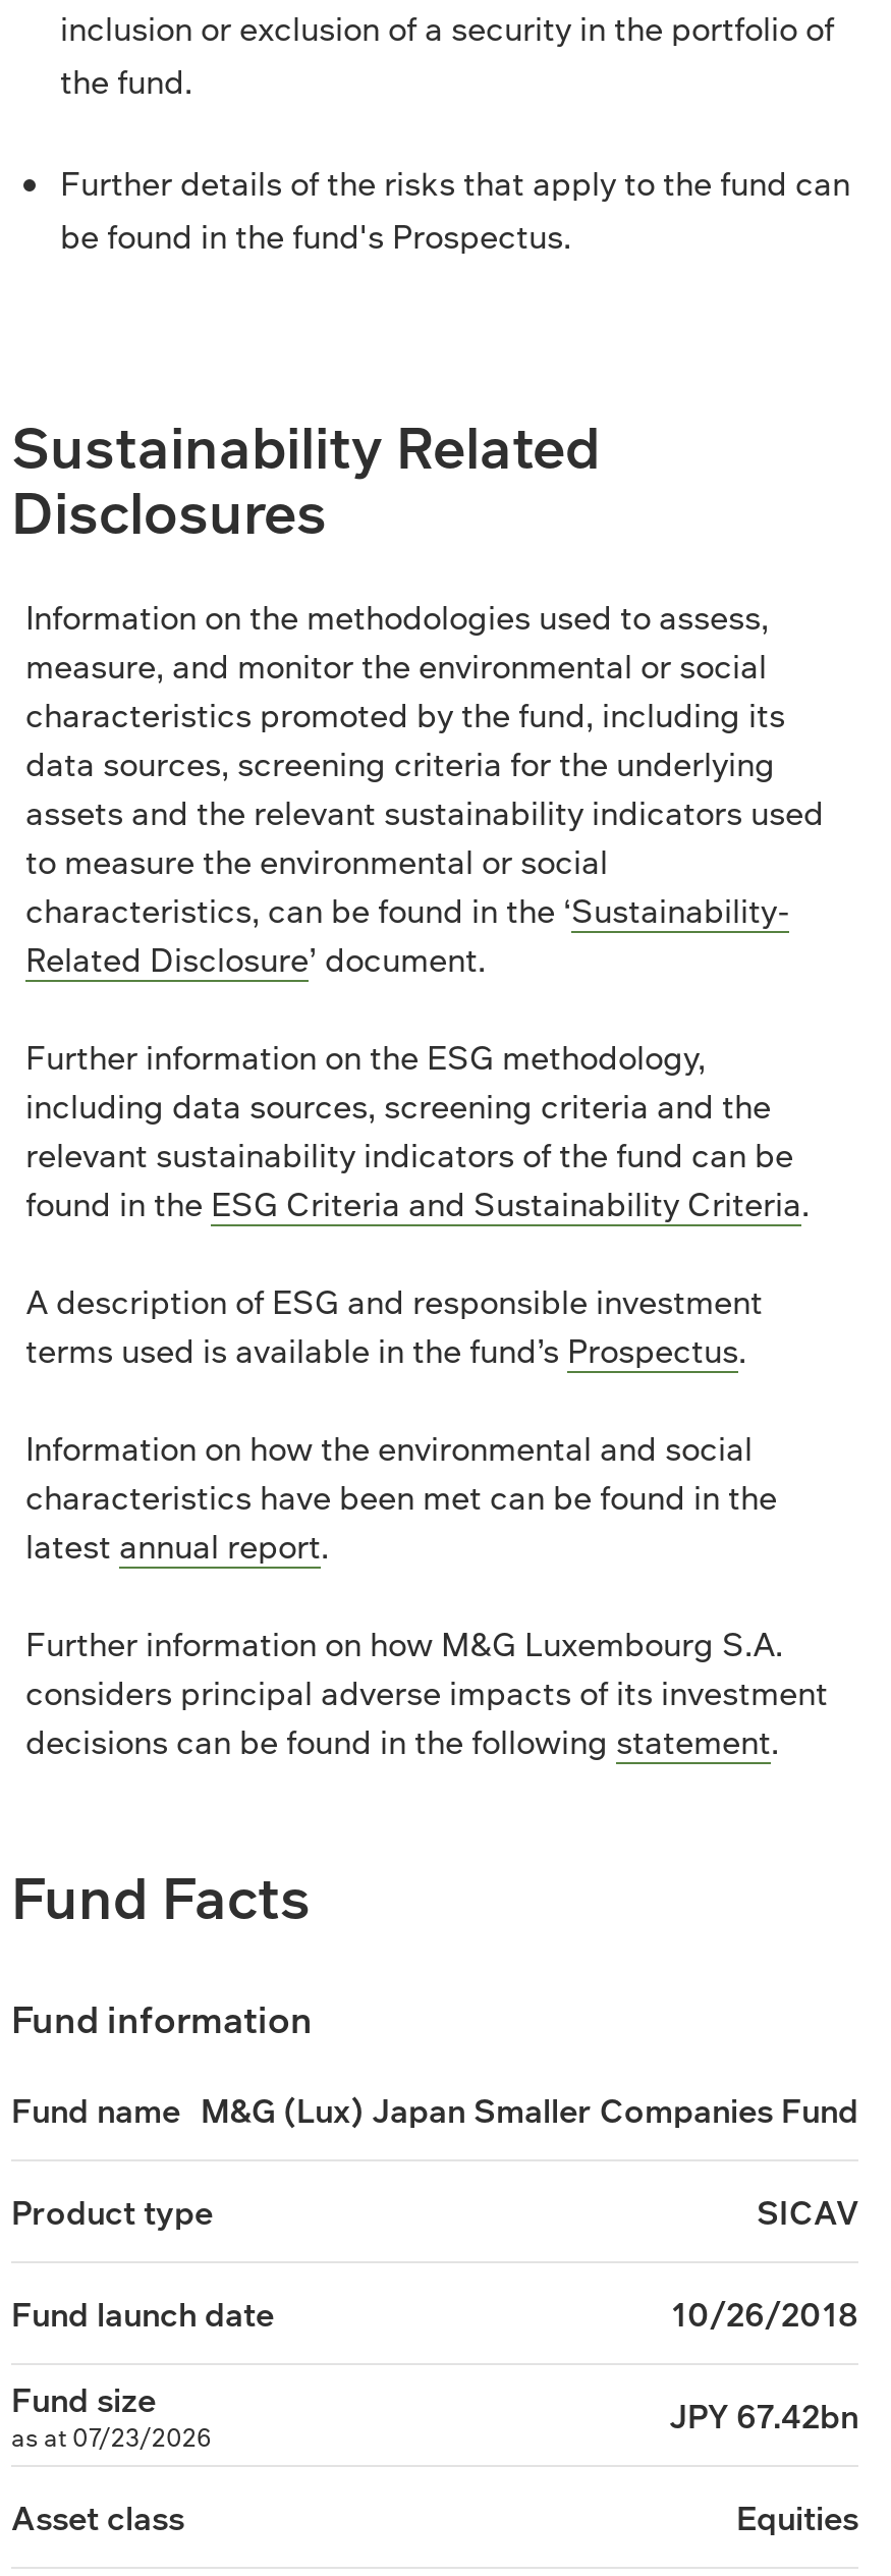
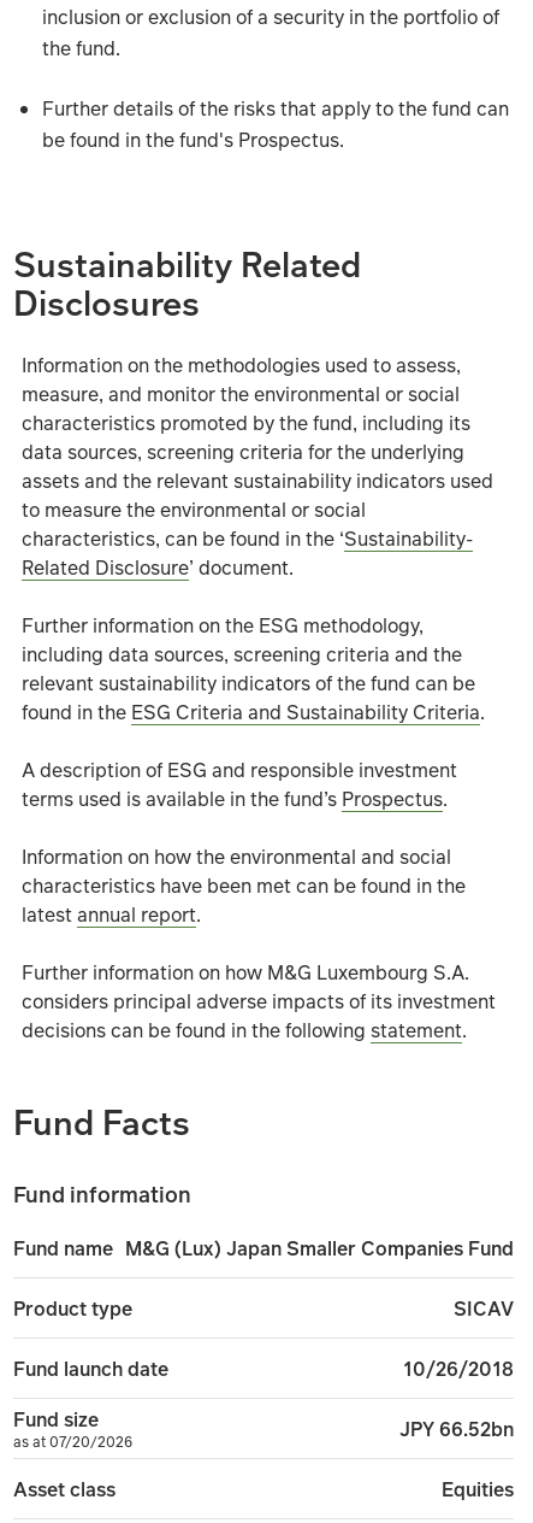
- JPY 67.42bn
+ JPY 66.52bn

- as at 07/23/2026
+ as at 07/20/2026
